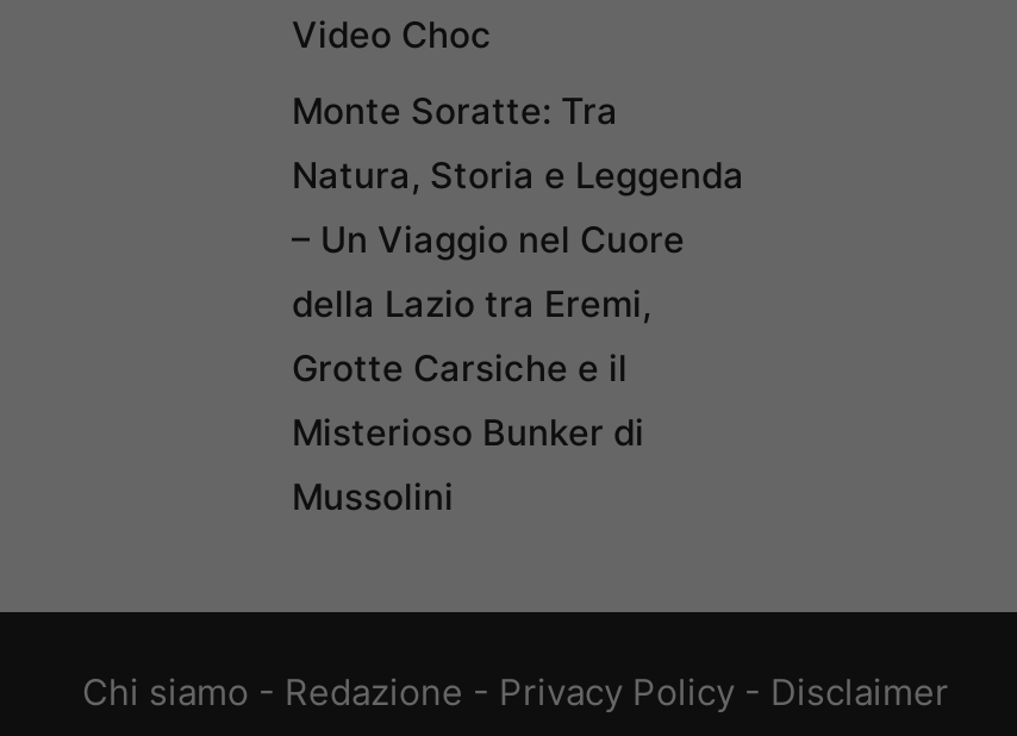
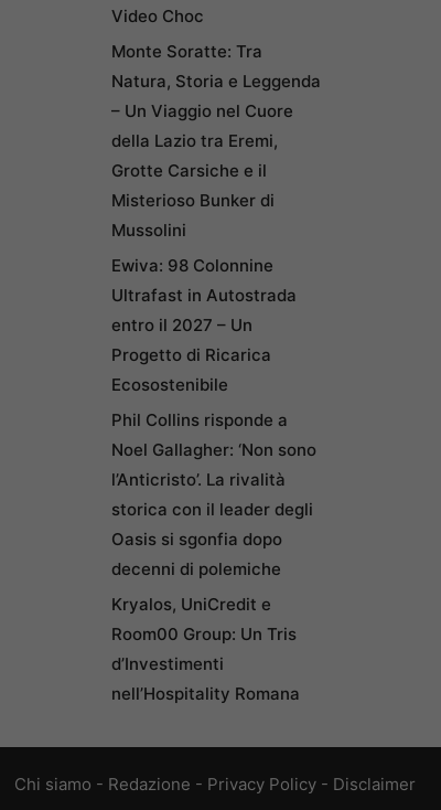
+ Ewiva: 98 Colonnine
+ Ultrafast in Autostrada
+ entro il 2027 – Un
+ Progetto di Ricarica
+ Ecosostenibile
+ Phil Collins risponde a
+ Noel Gallagher: ‘Non sono
+ l’Anticristo’. La rivalità
+ storica con il leader degli
+ Oasis si sgonfia dopo
+ decenni di polemiche
+ Kryalos, UniCredit e
+ Room00 Group: Un Tris
+ d’Investimenti
+ nell’Hospitality Romana
